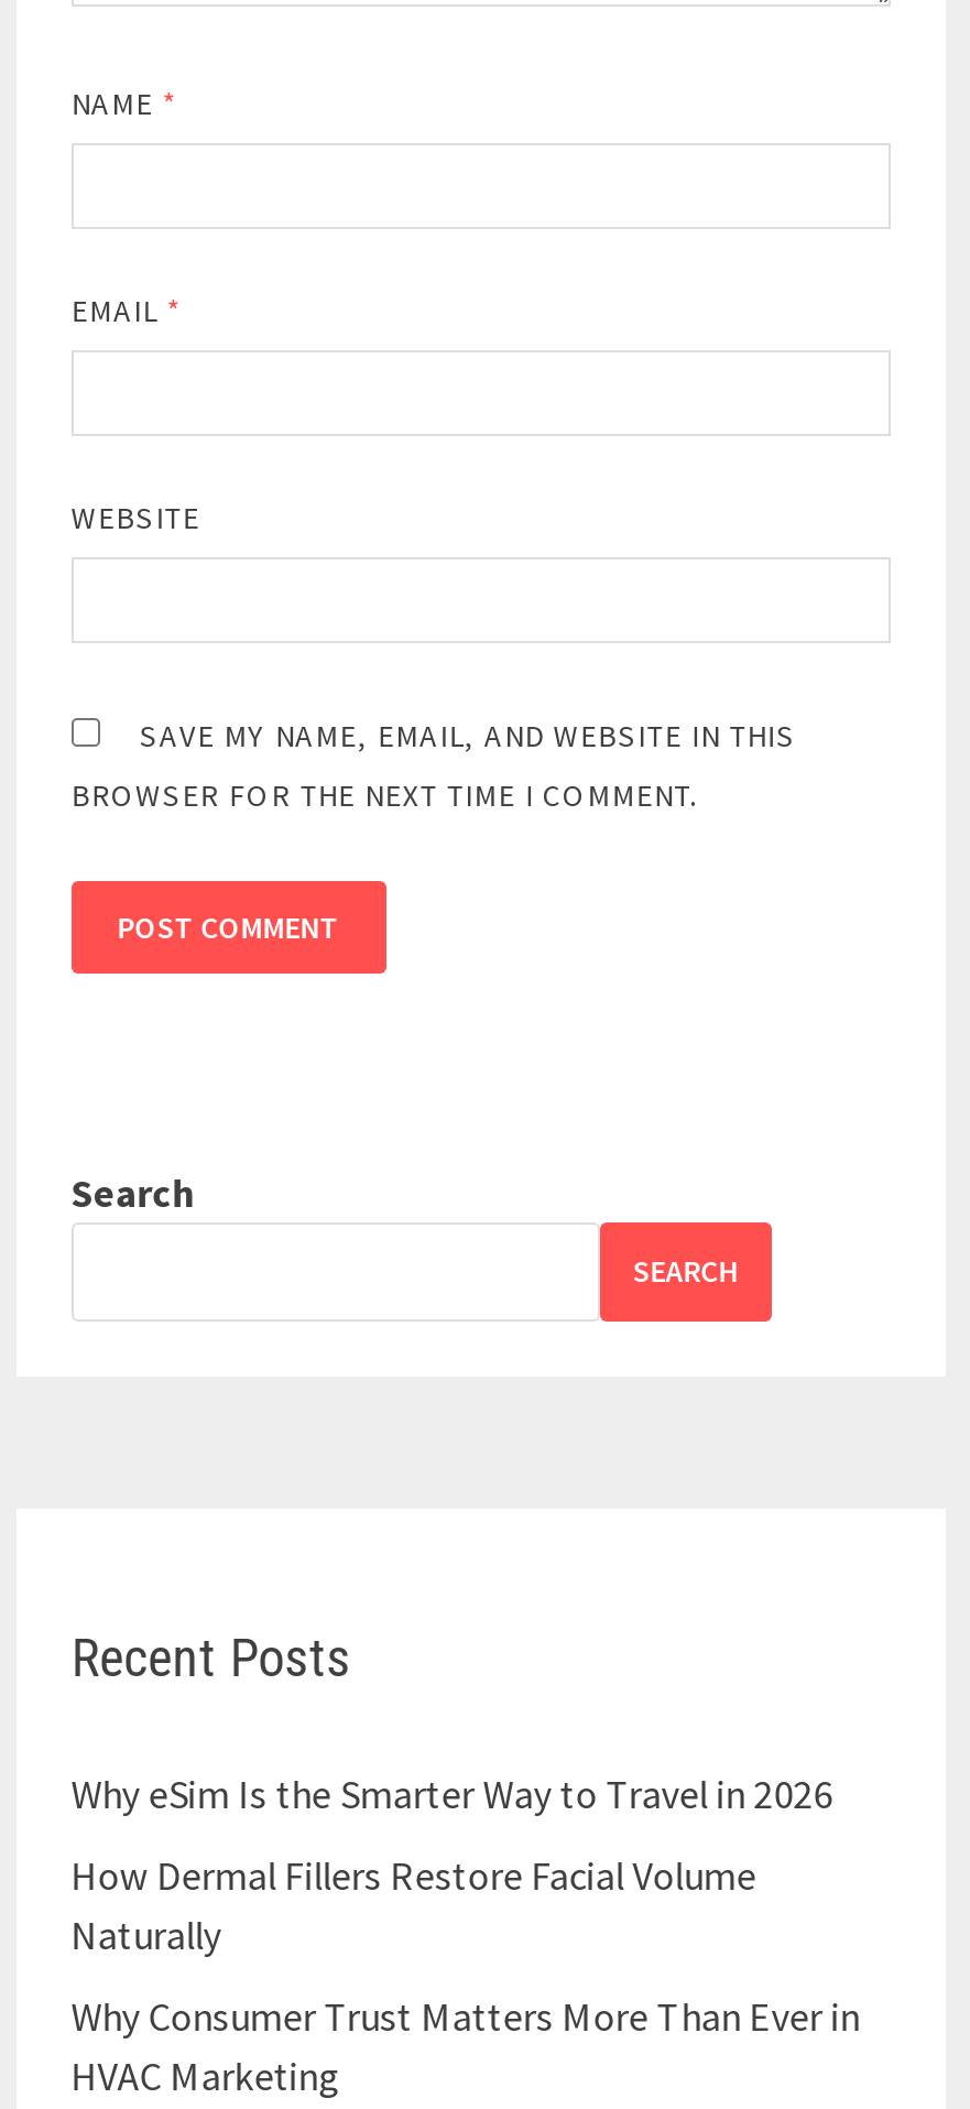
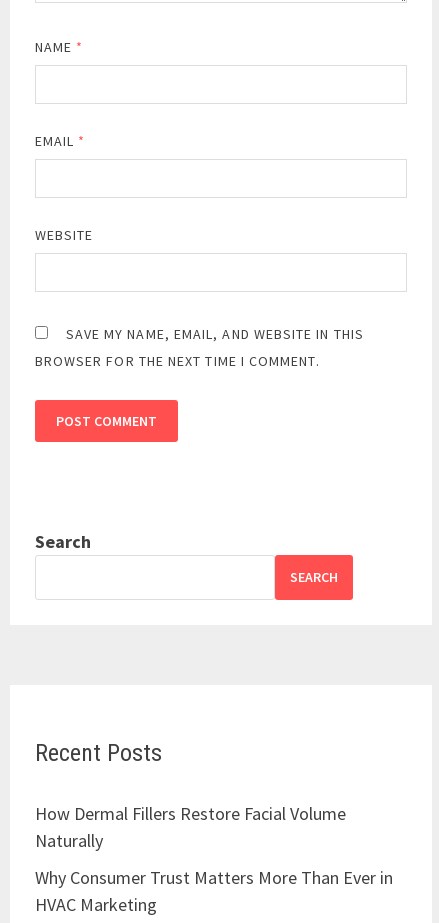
- Why eSim Is the Smarter Way to Travel in 2026
